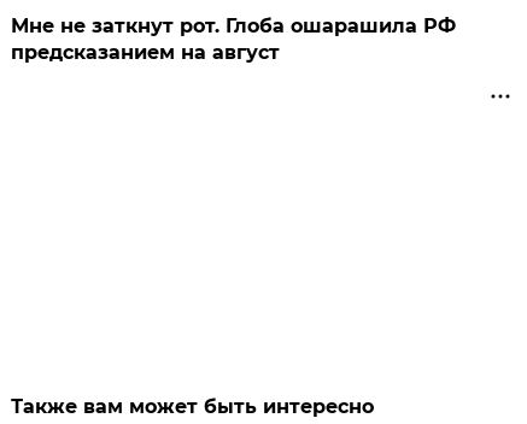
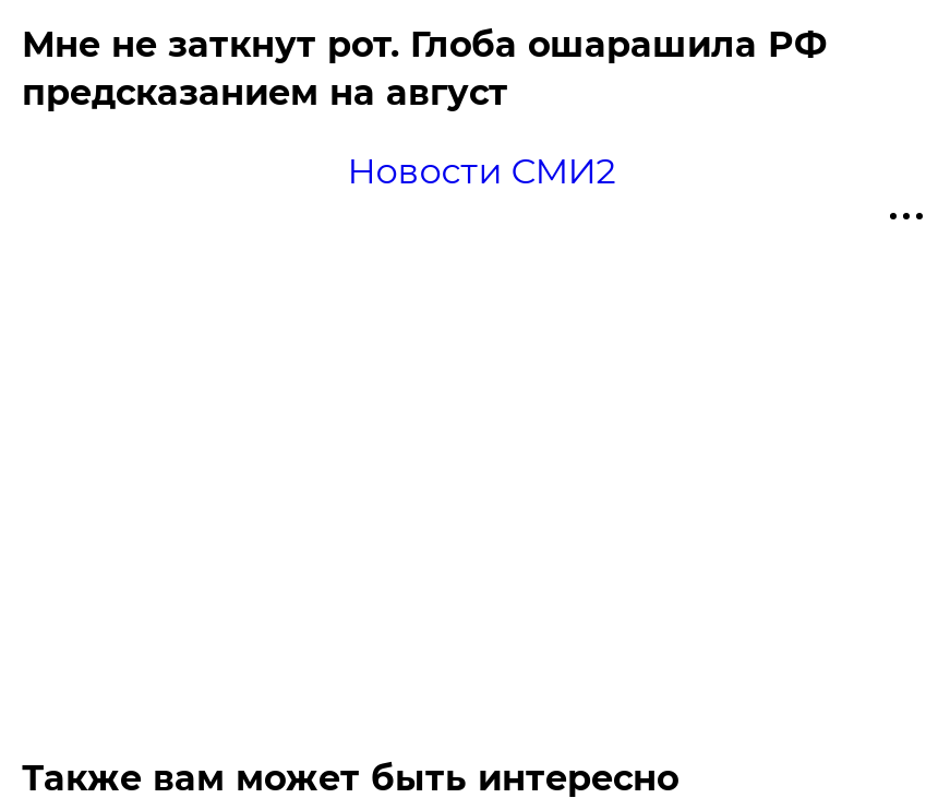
+ Новости СМИ2
